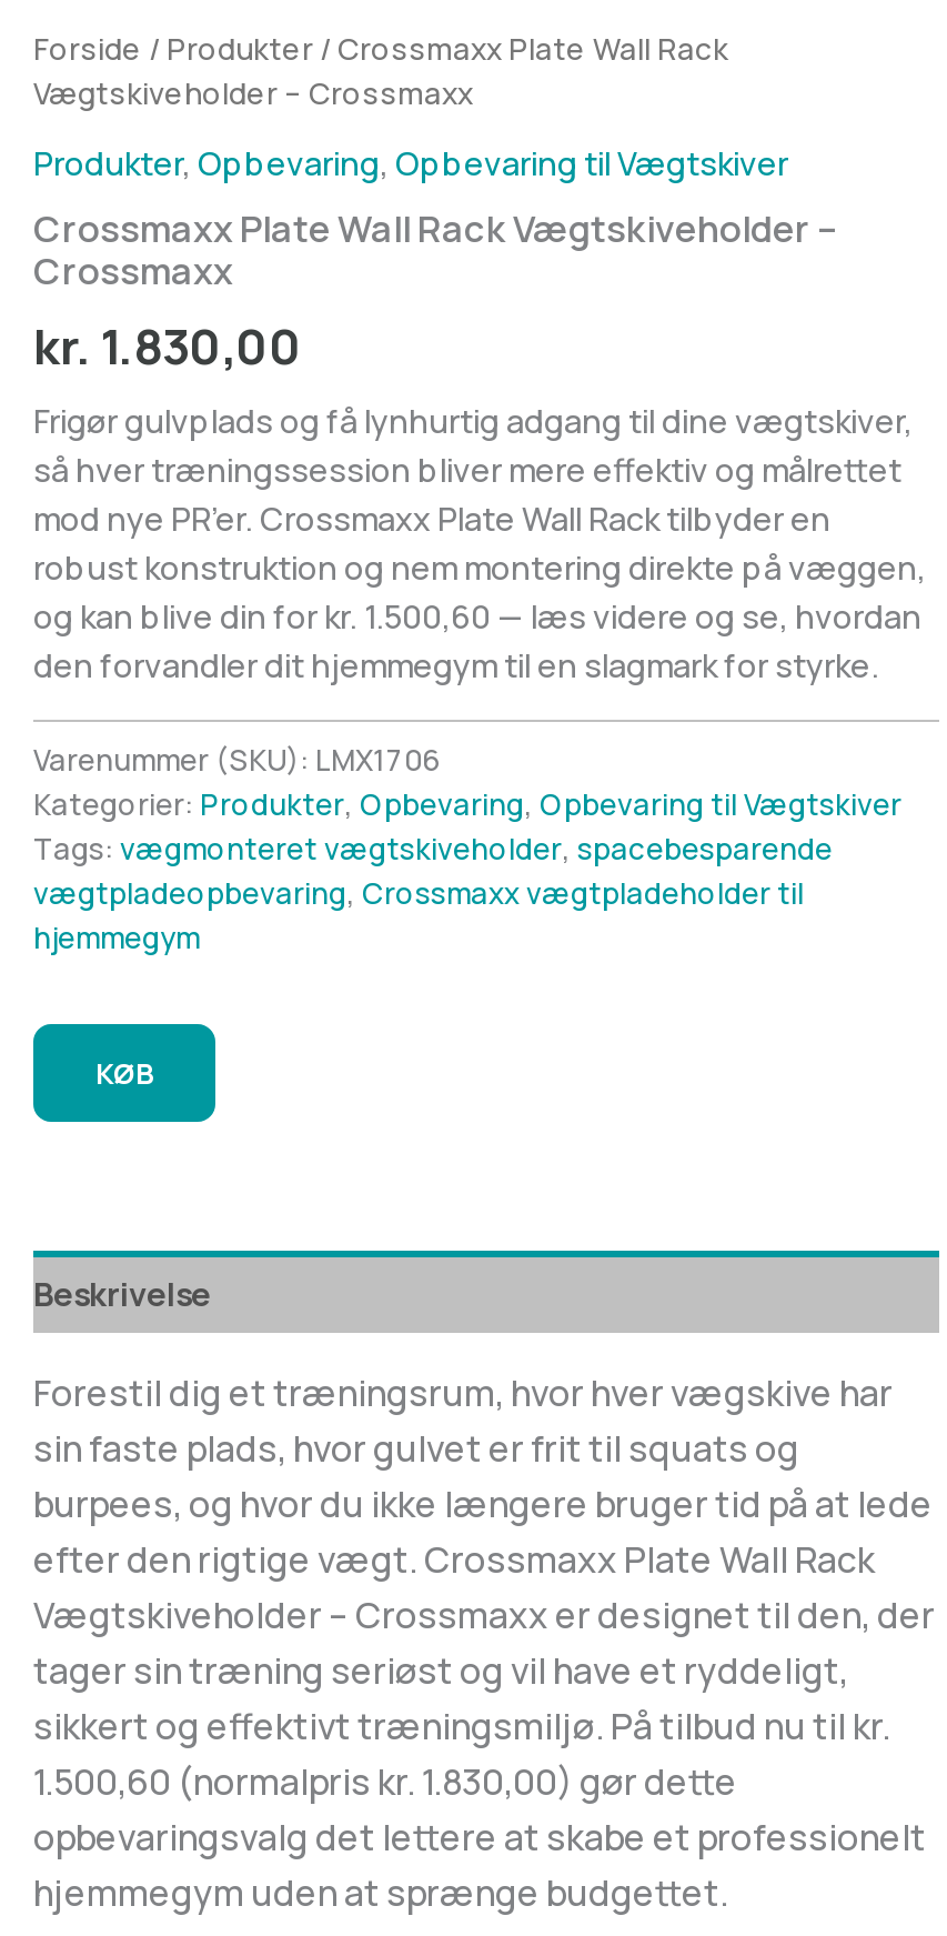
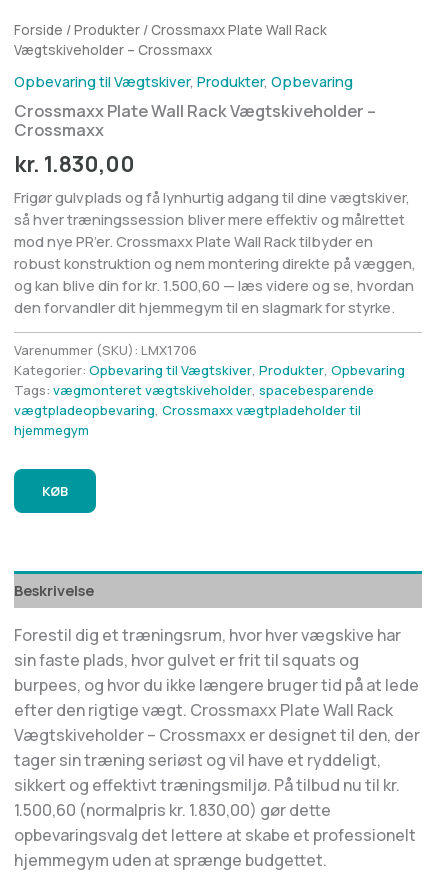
- Produkter, Opbevaring, Opbevaring til Vægtskiver
+ Opbevaring til Vægtskiver, Produkter, Opbevaring

- Kategorier: Produkter, Opbevaring, Opbevaring til Vægtskiver
+ Kategorier: Opbevaring til Vægtskiver, Produkter, Opbevaring
